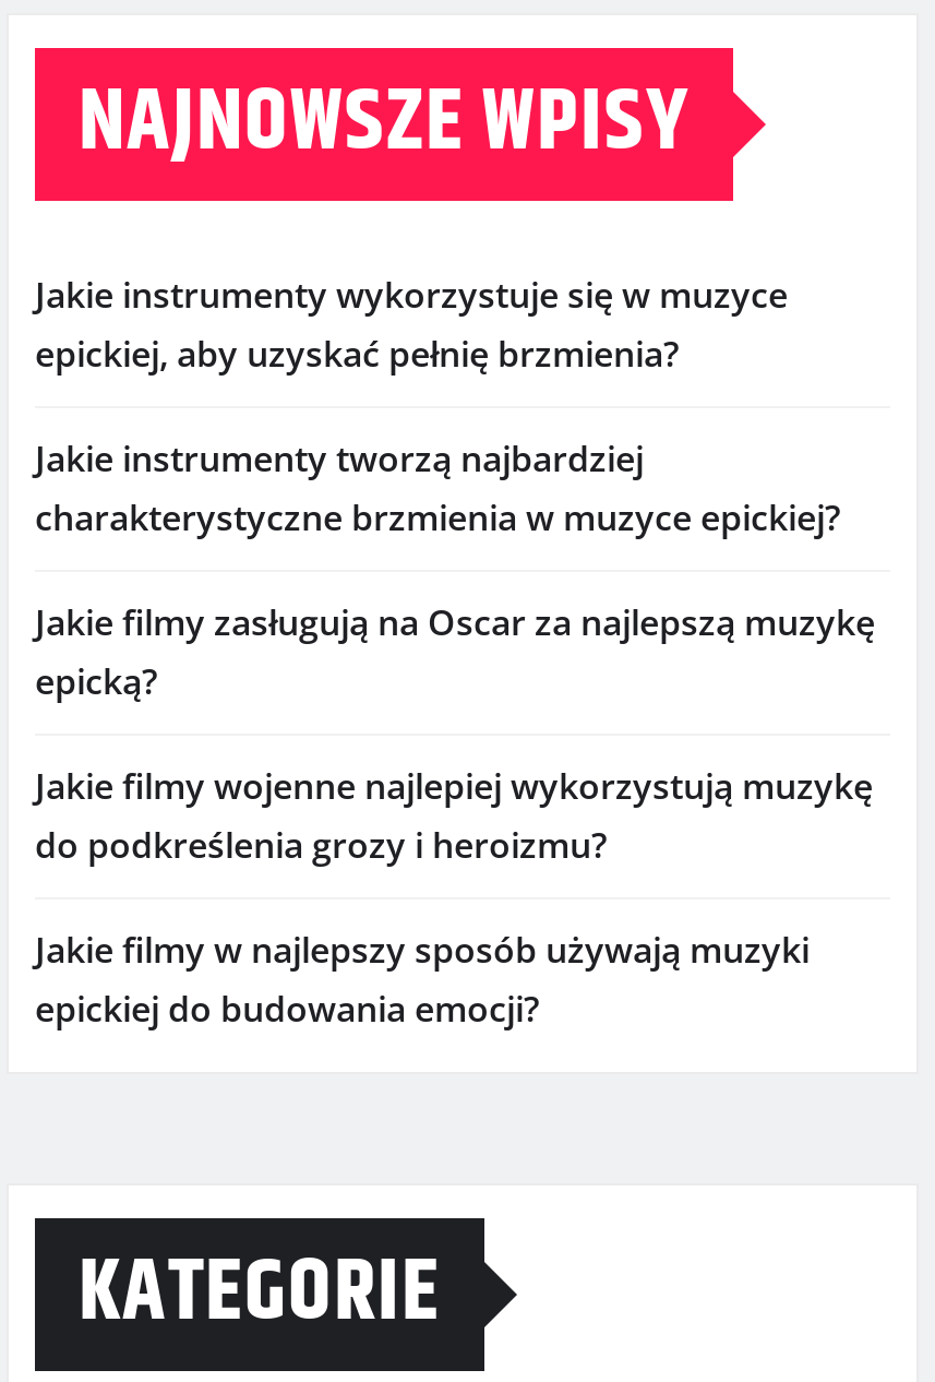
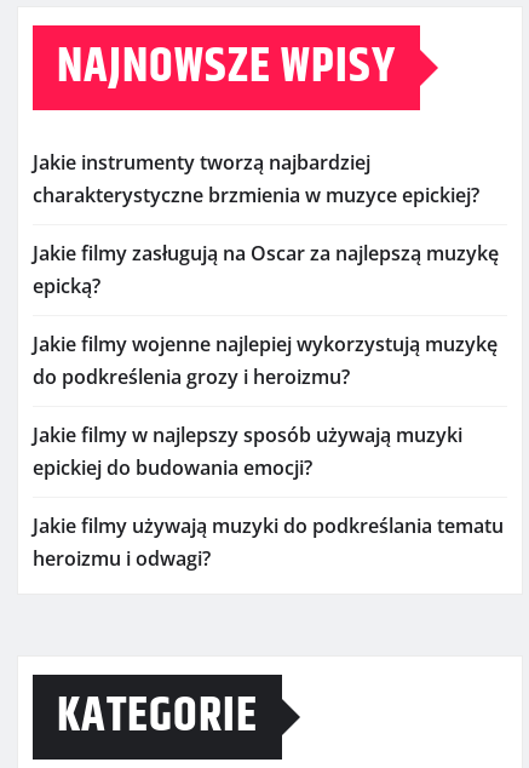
- Jakie instrumenty wykorzystuje się w muzyce
- epickiej, aby uzyskać pełnię brzmienia?

moved up: Jakie instrumenty tworzą najbardziej | charakterystyczne brzmienia w muzyce epickiej? | Jakie filmy zasługują na Oscar za najlepszą muzykę | epicką? | Jakie filmy wojenne najlepiej wykorzystują muzykę | do podkreślenia grozy i heroizmu? | Jakie filmy w najlepszy sposób używają muzyki | epickiej do budowania emocji?

+ Jakie filmy używają muzyki do podkreślania tematu
+ heroizmu i odwagi?
